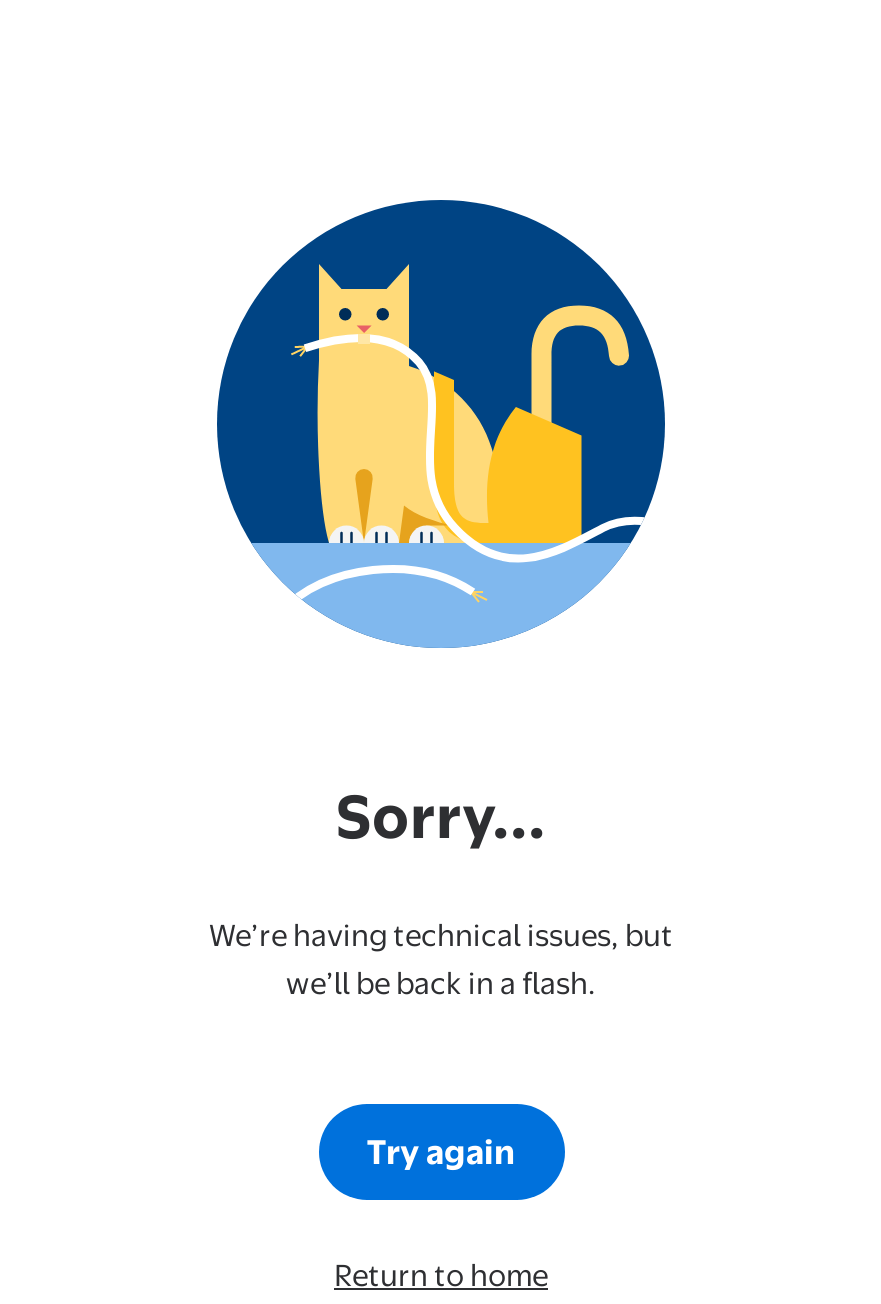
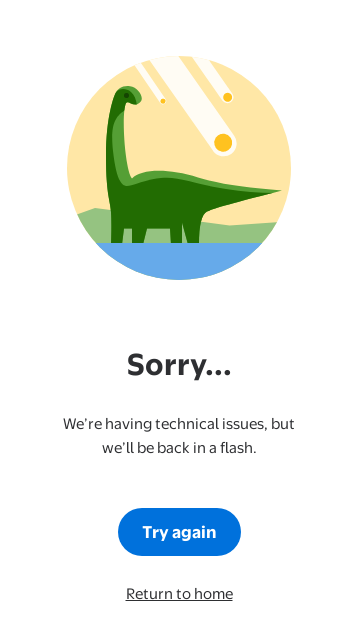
- [image]
+ [image]
